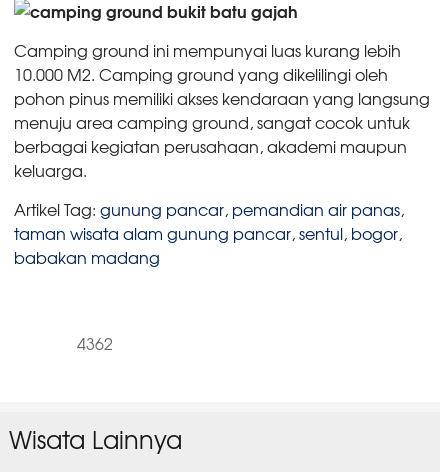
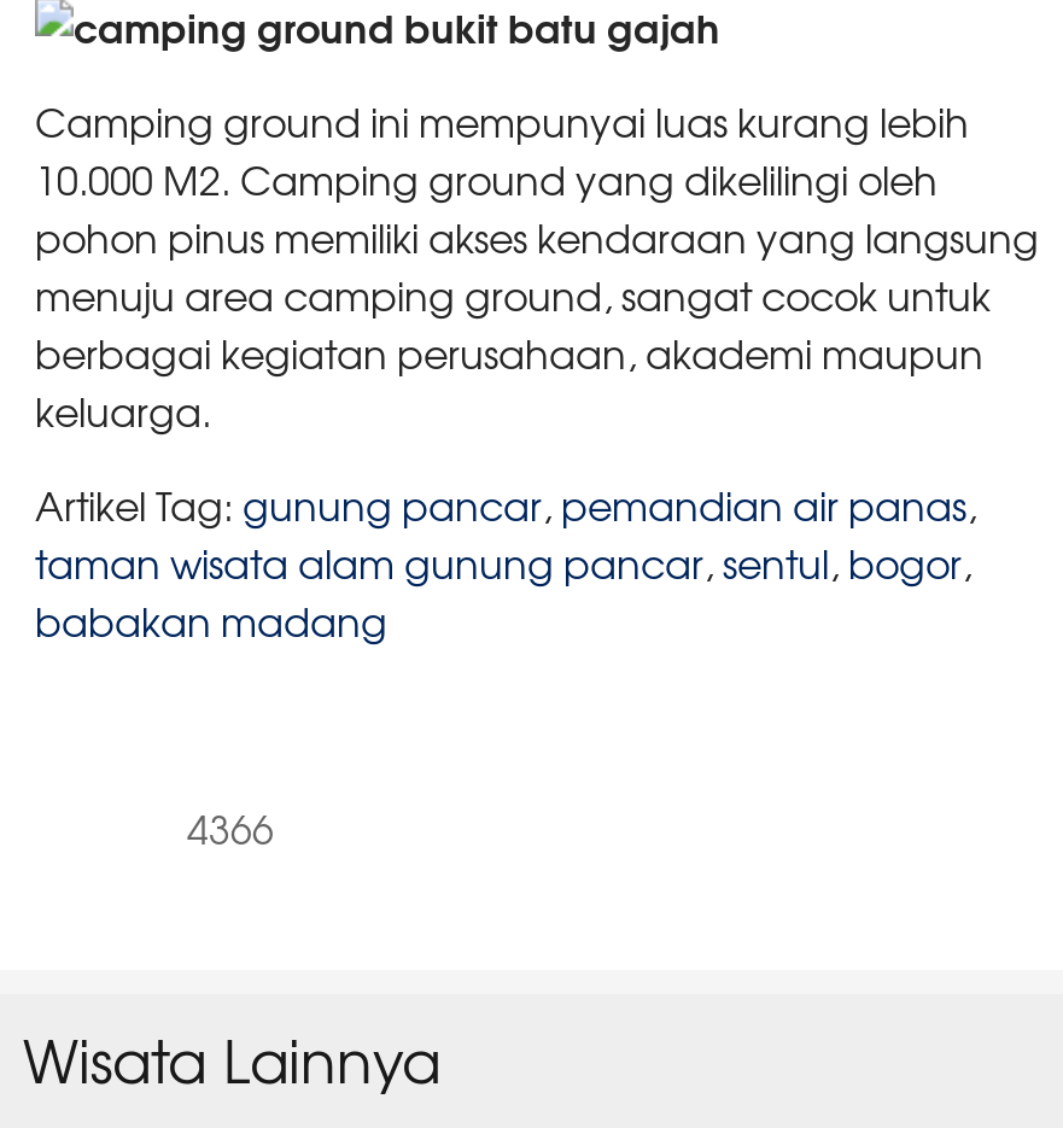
- 4362
+ 4366
